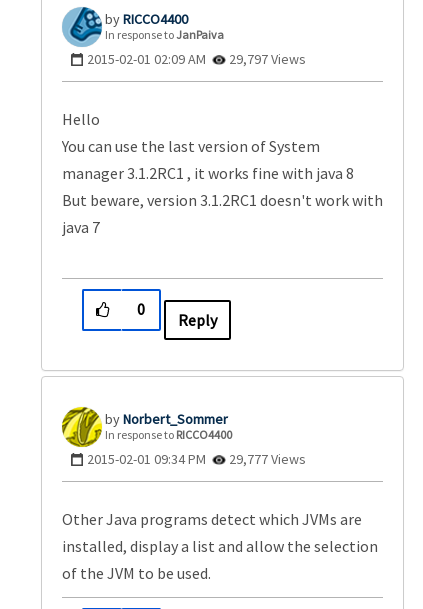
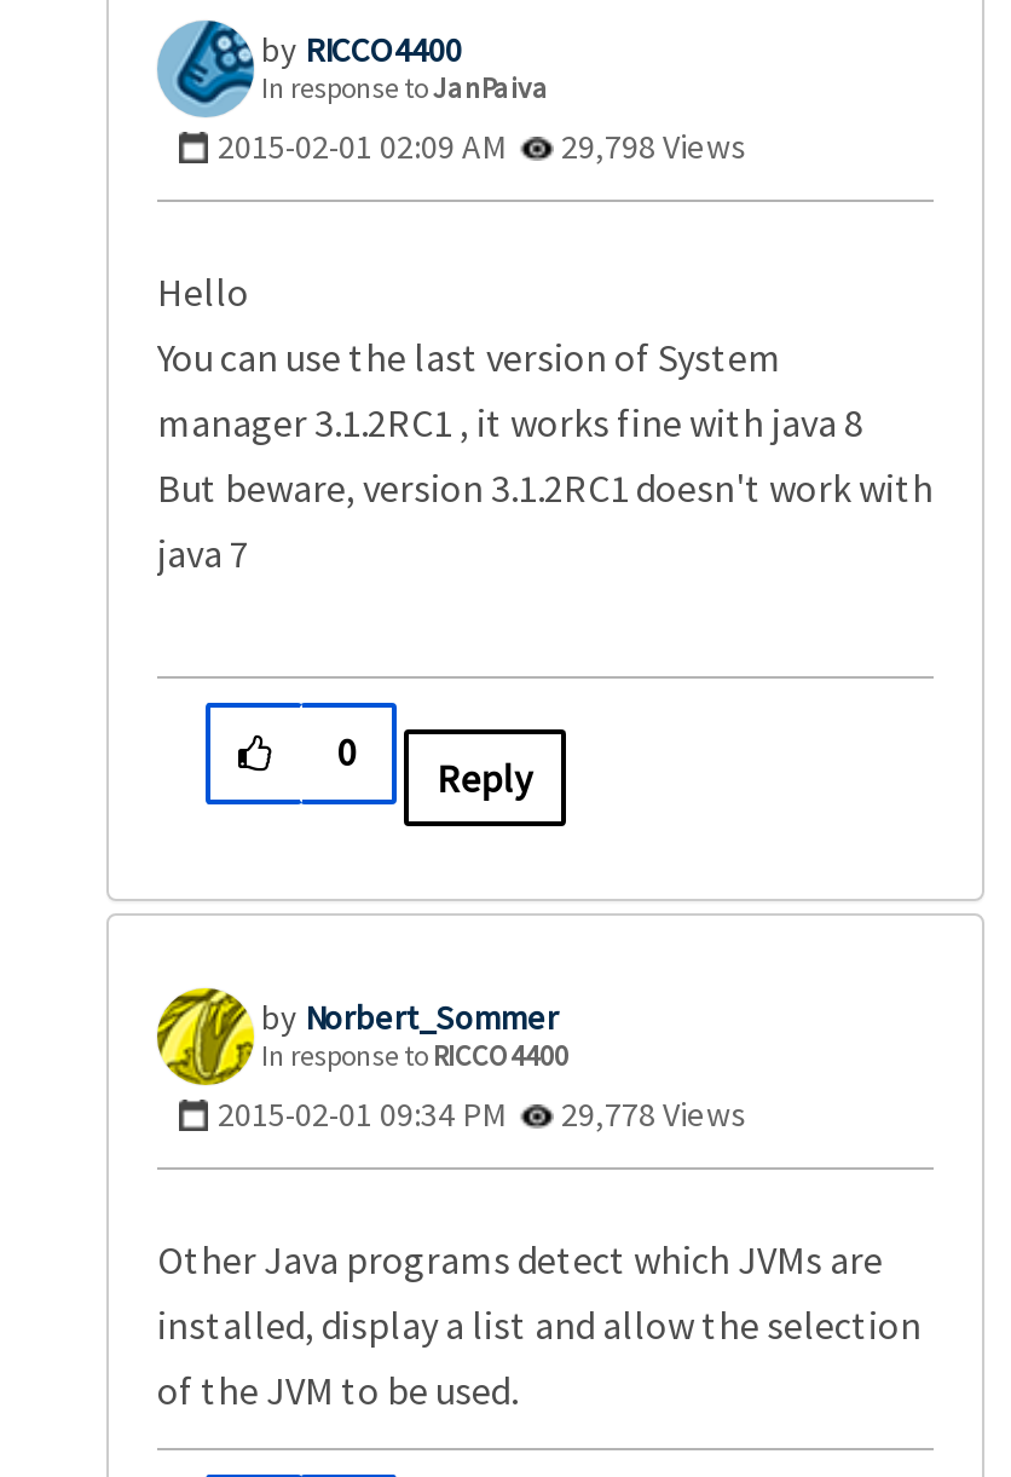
- 2015-02-01 02:09 AM 29,797 Views
+ 2015-02-01 02:09 AM 29,798 Views

- 2015-02-01 09:34 PM 29,777 Views
+ 2015-02-01 09:34 PM 29,778 Views
